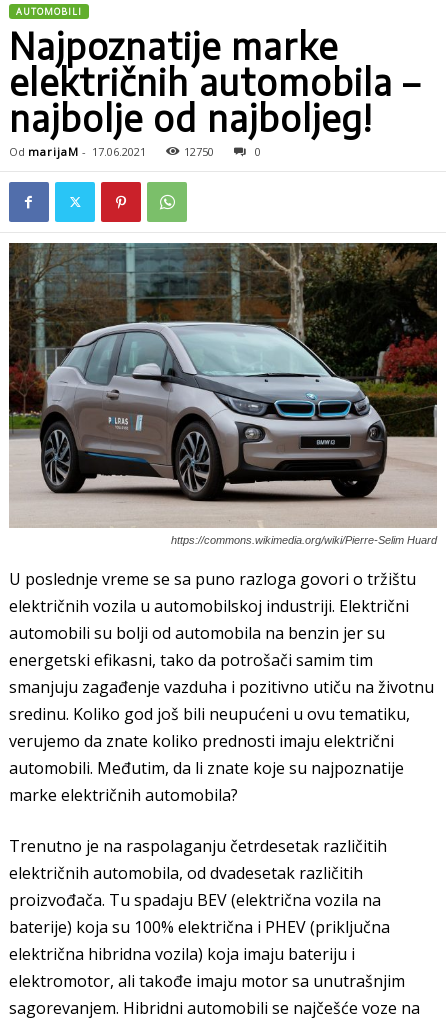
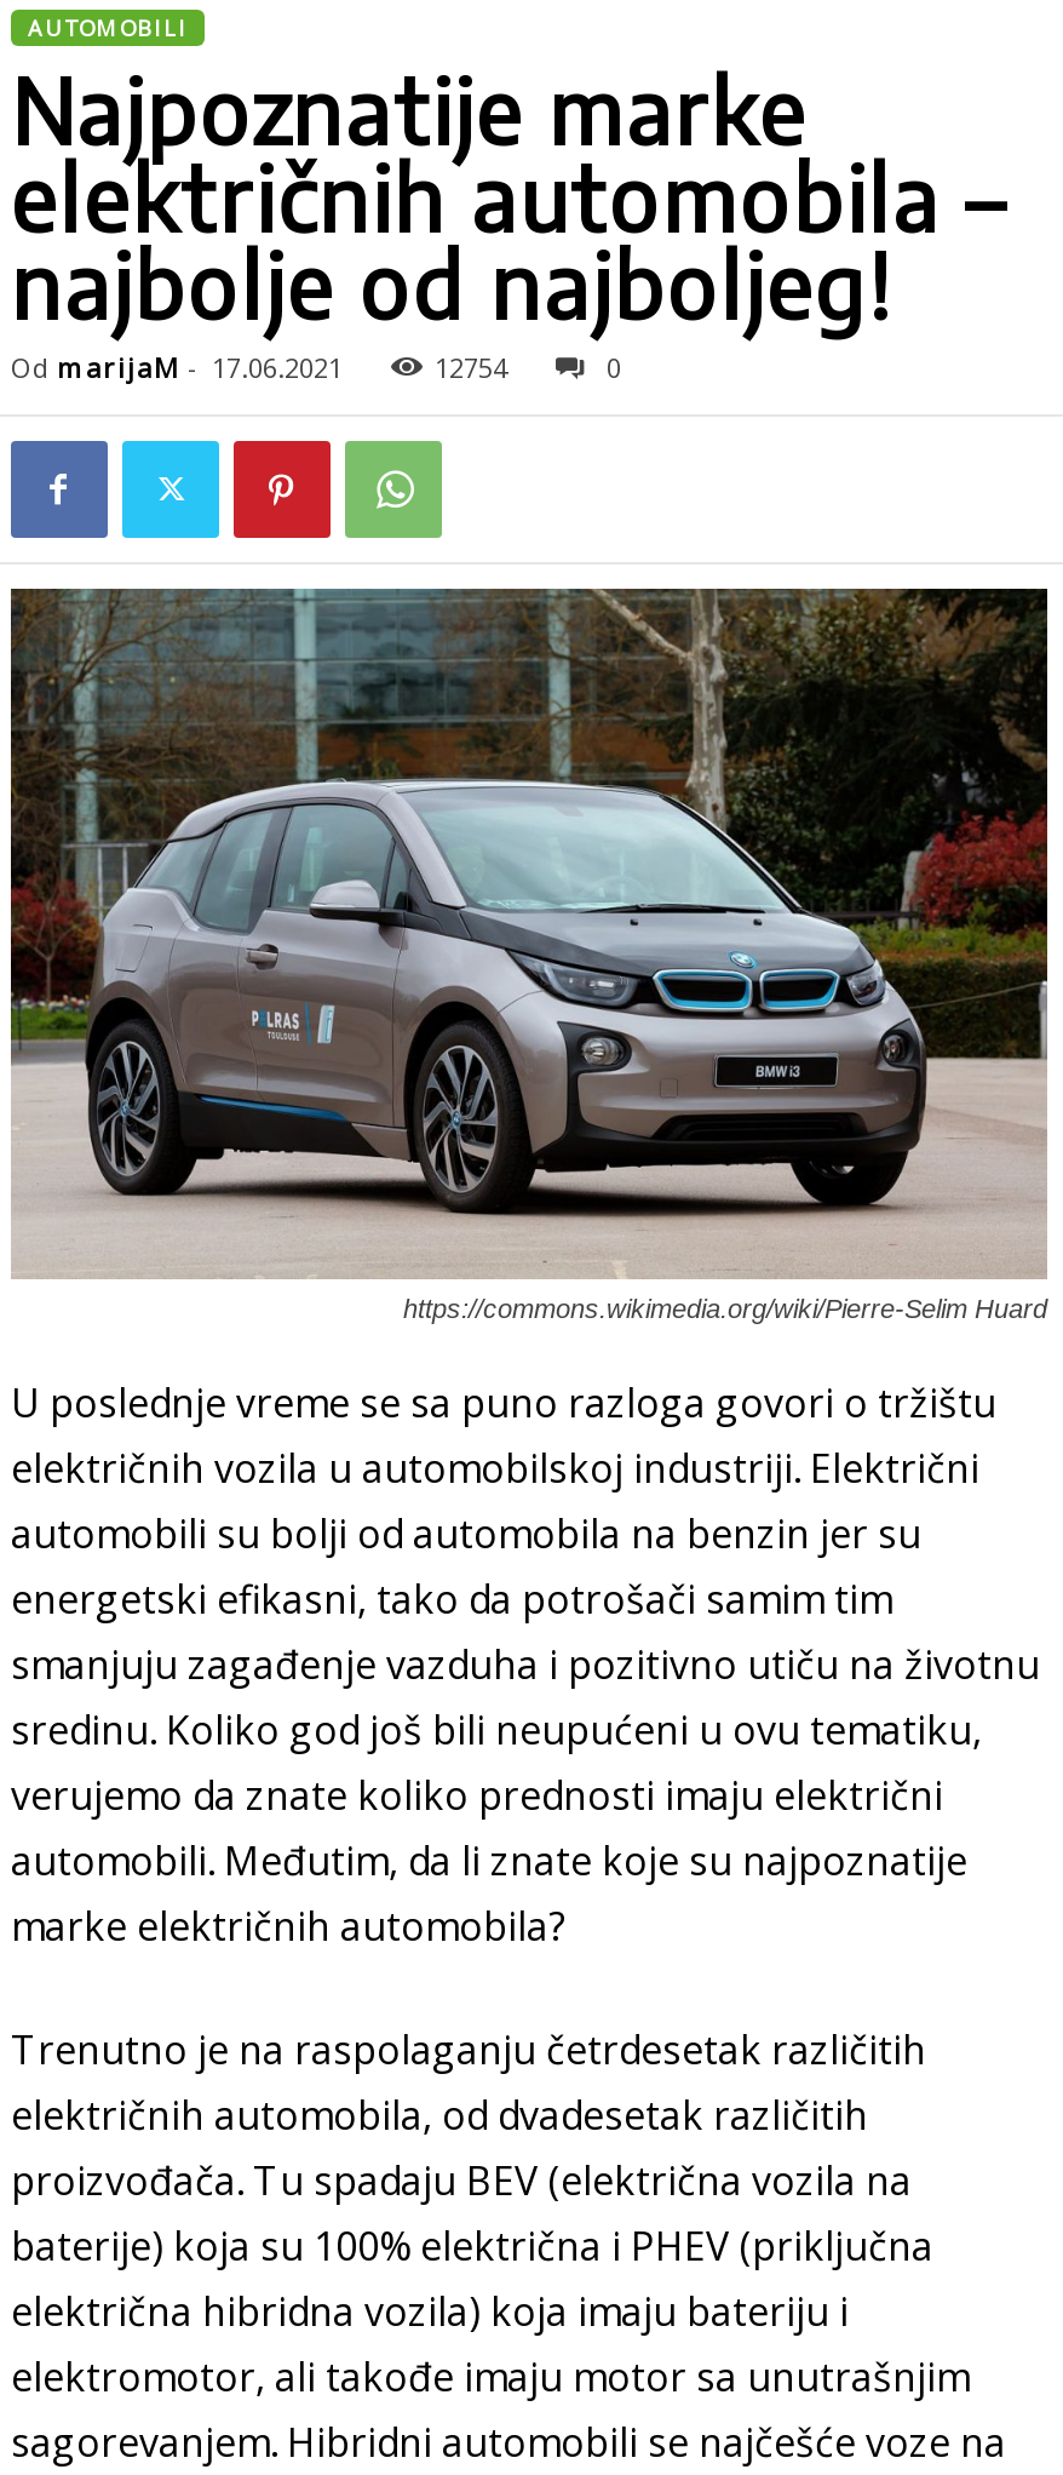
- 12750
+ 12754
